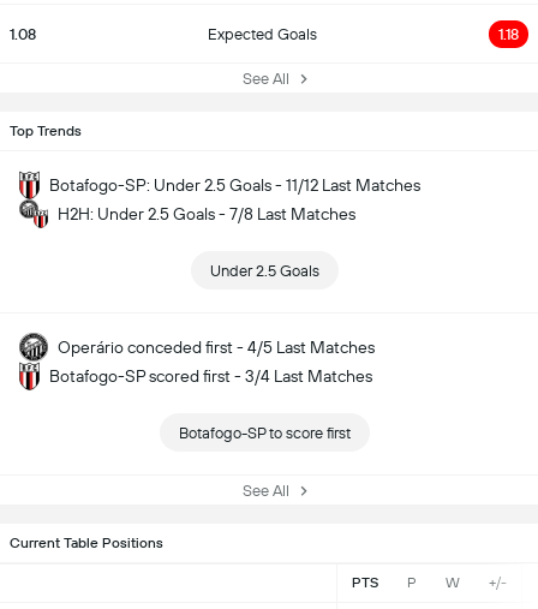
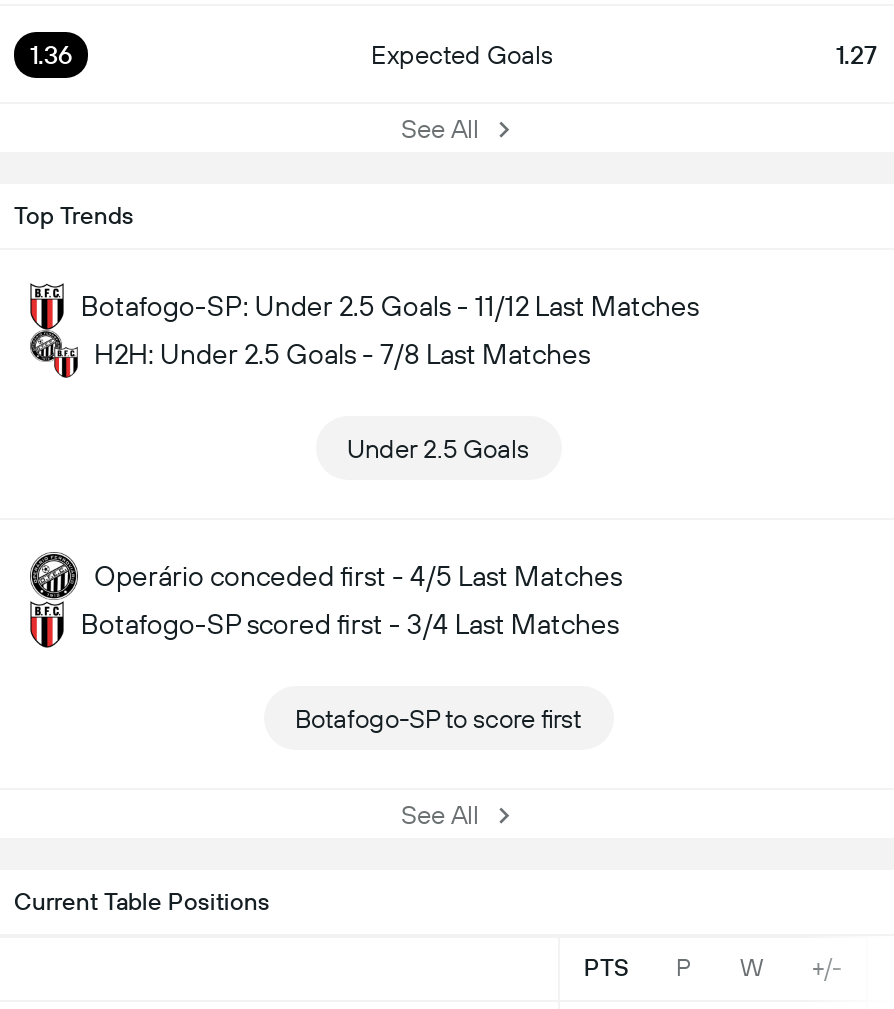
- 1.08
+ 1.36

- 1.18
+ 1.27
